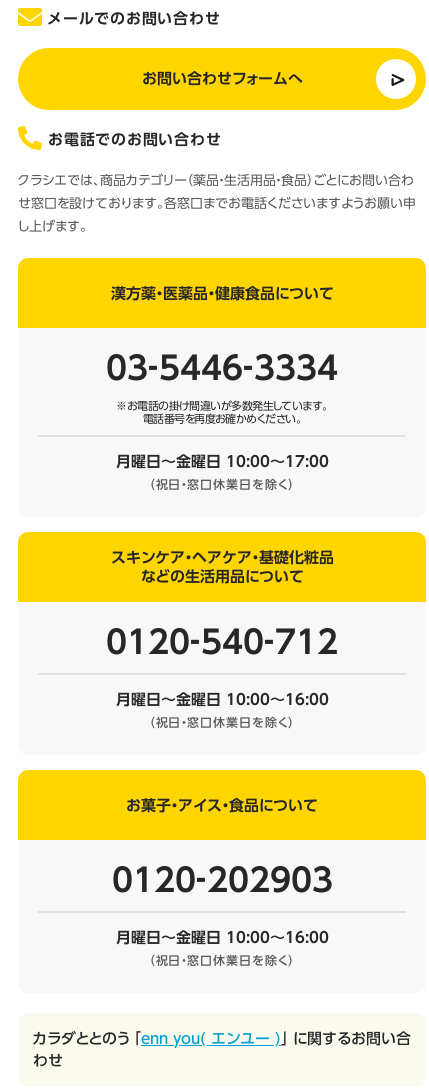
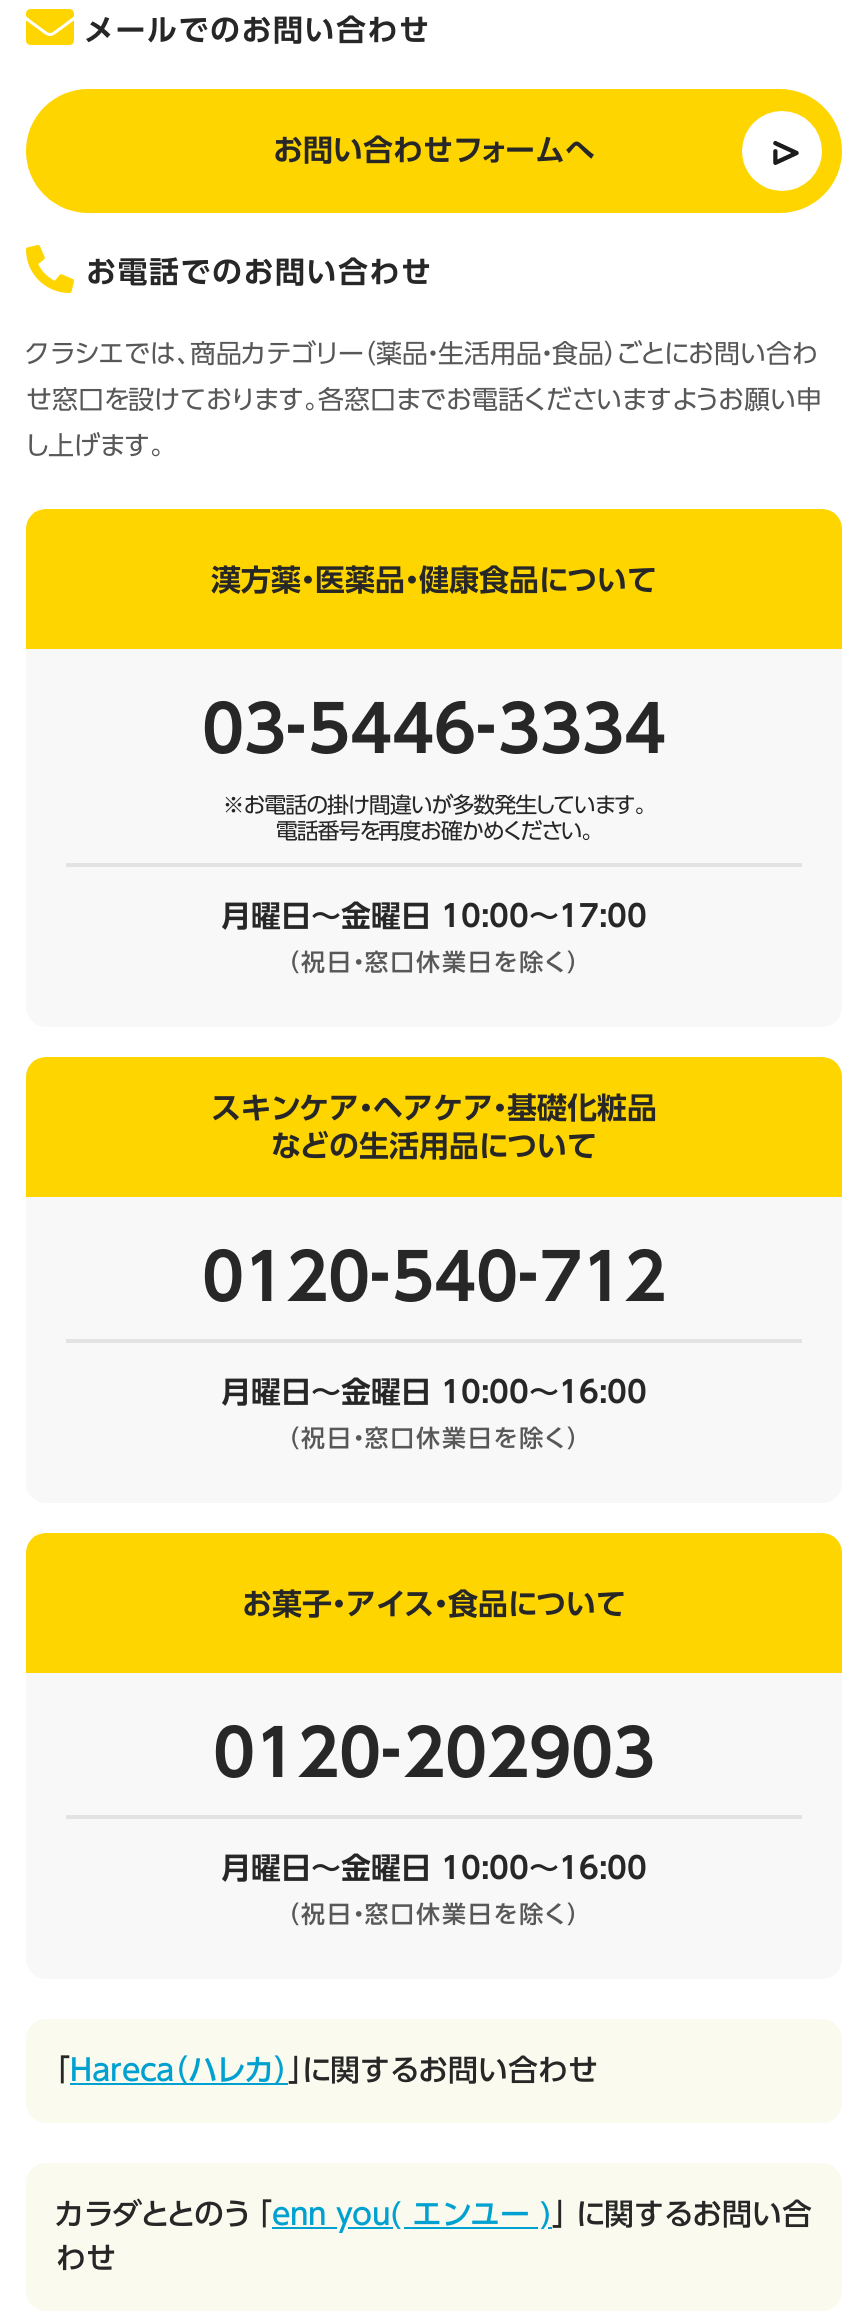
+ 「Hareca（ハレカ）」に関するお問い合わせ
